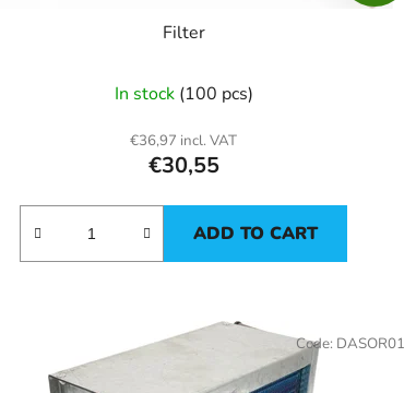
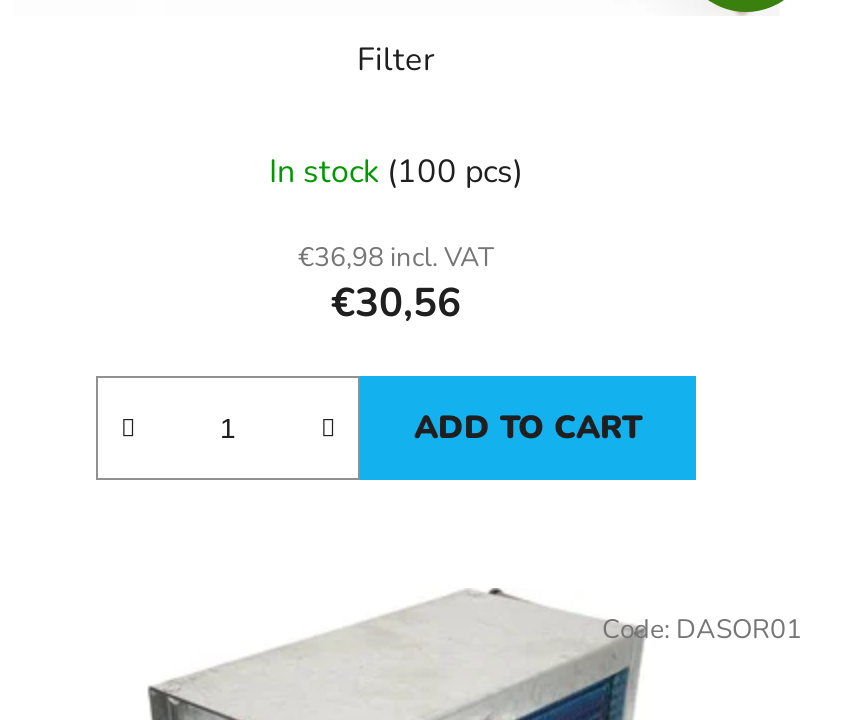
- €36,97 incl. VAT
+ €36,98 incl. VAT

- €30,55
+ €30,56
